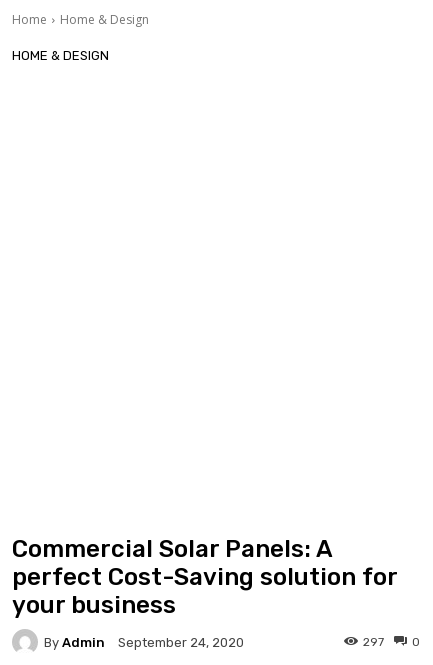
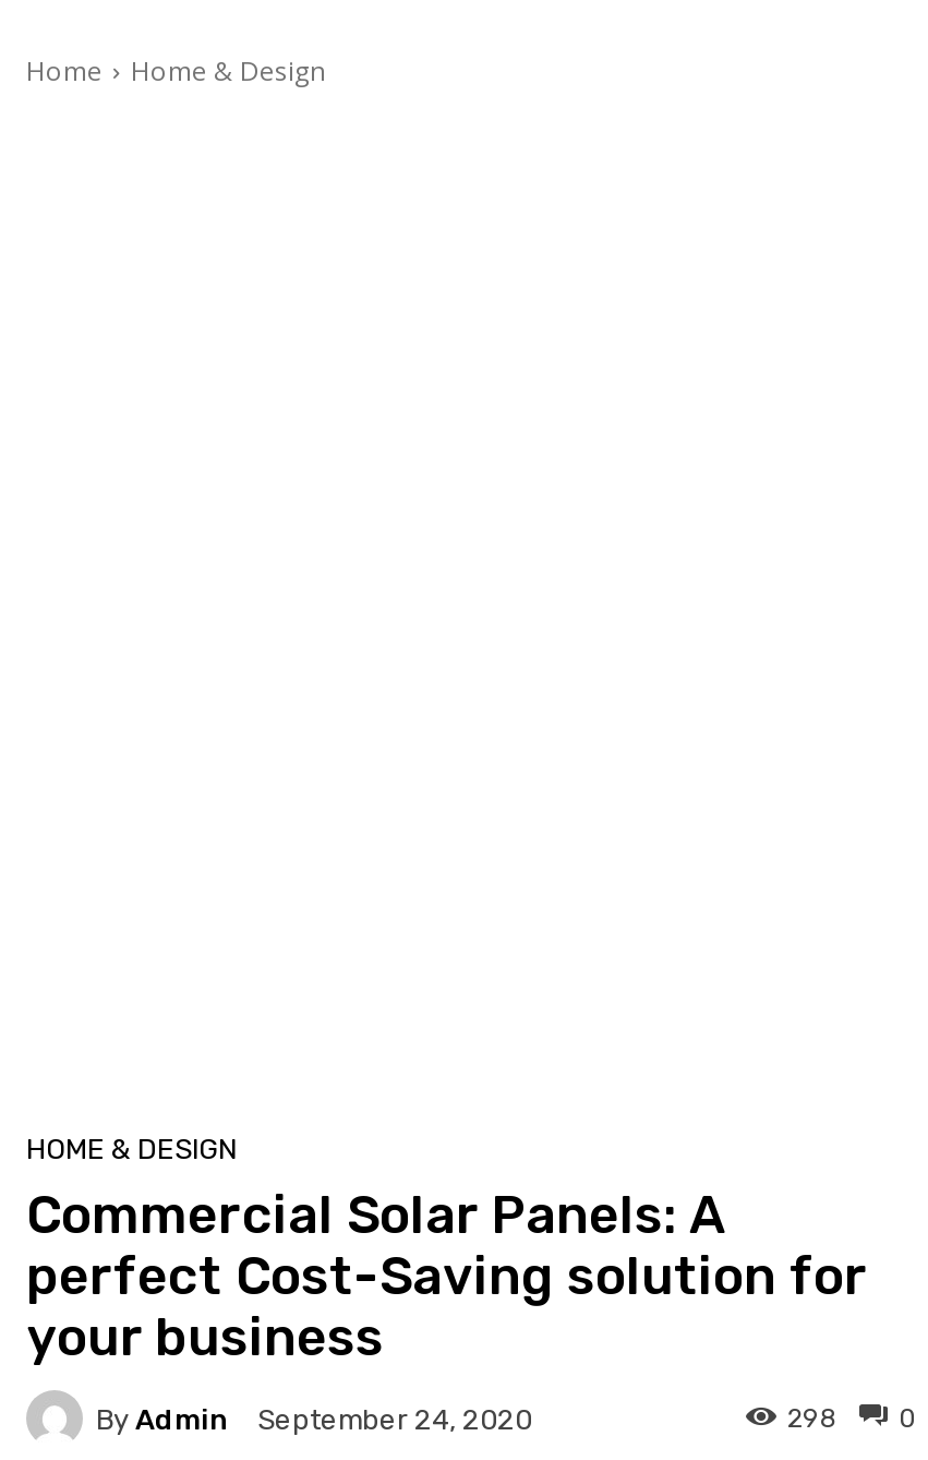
moved down: HOME & DESIGN

- 297 0
+ 298 0
